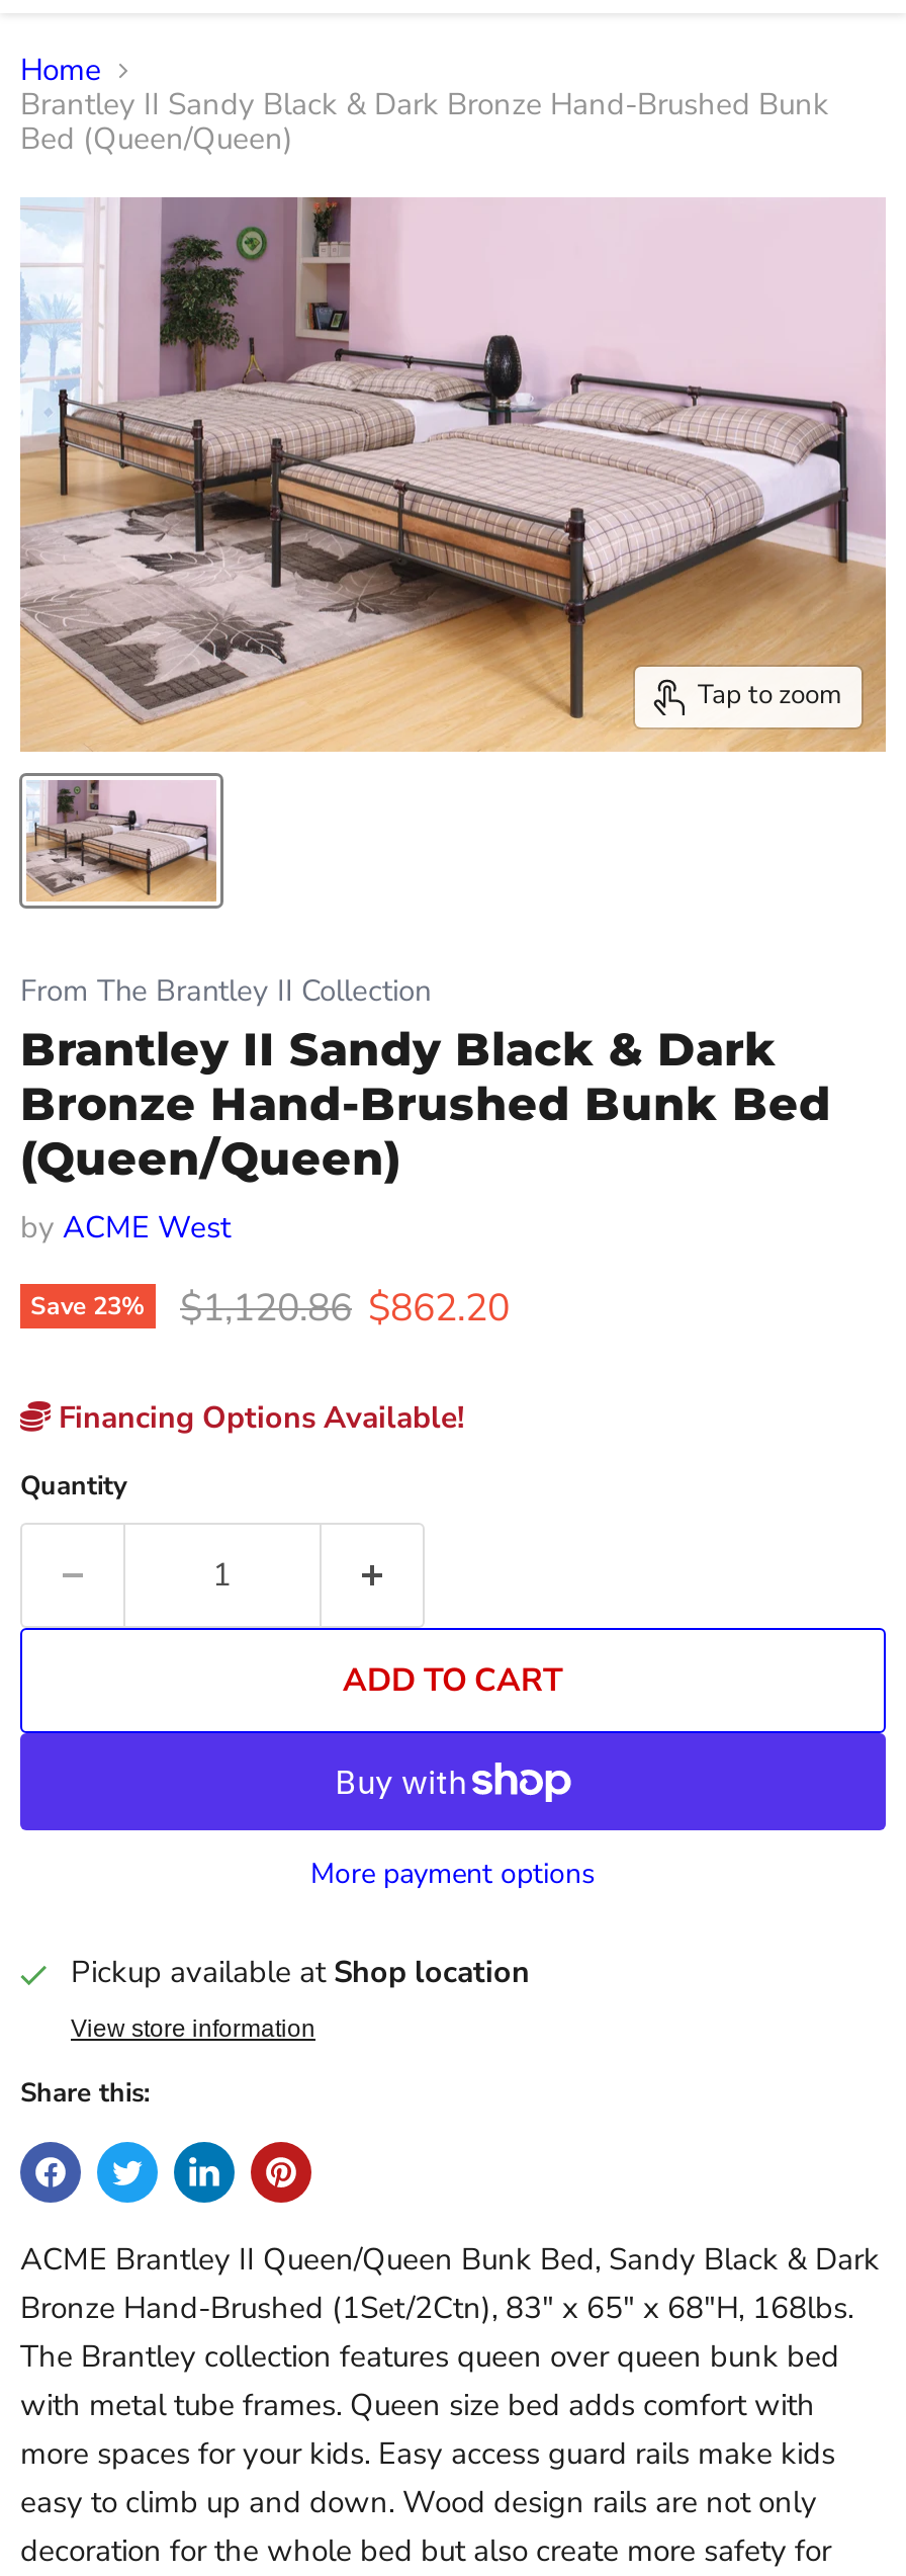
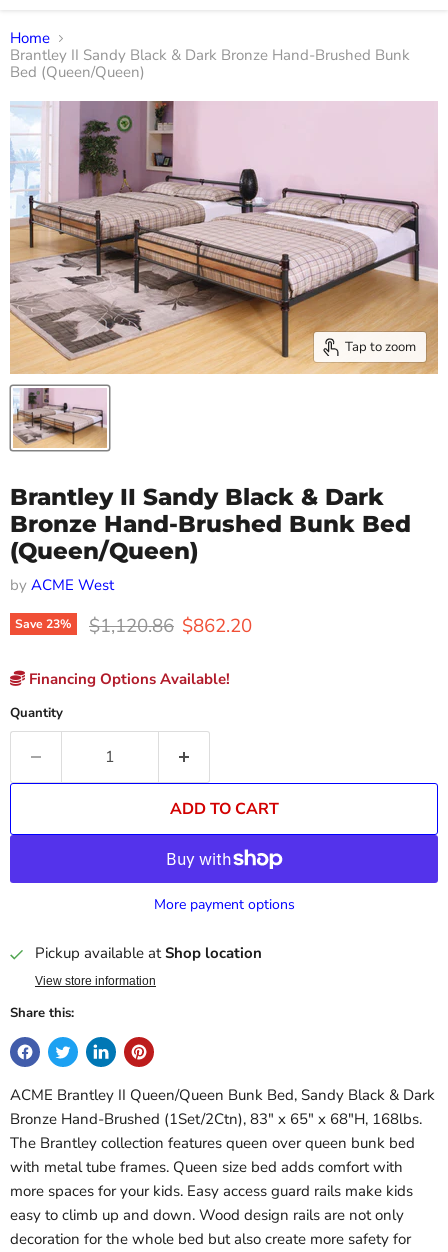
- From The Brantley II Collection
